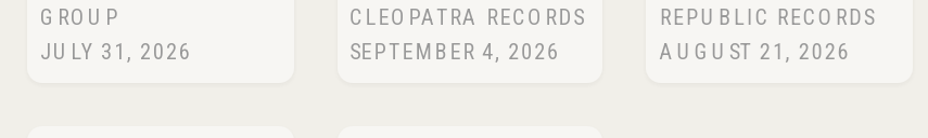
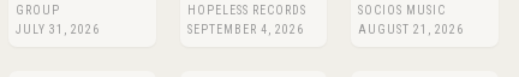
- CLEOPATRA RECORDS
+ HOPELESS RECORDS

- REPUBLIC RECORDS
+ SOCIOS MUSIC
